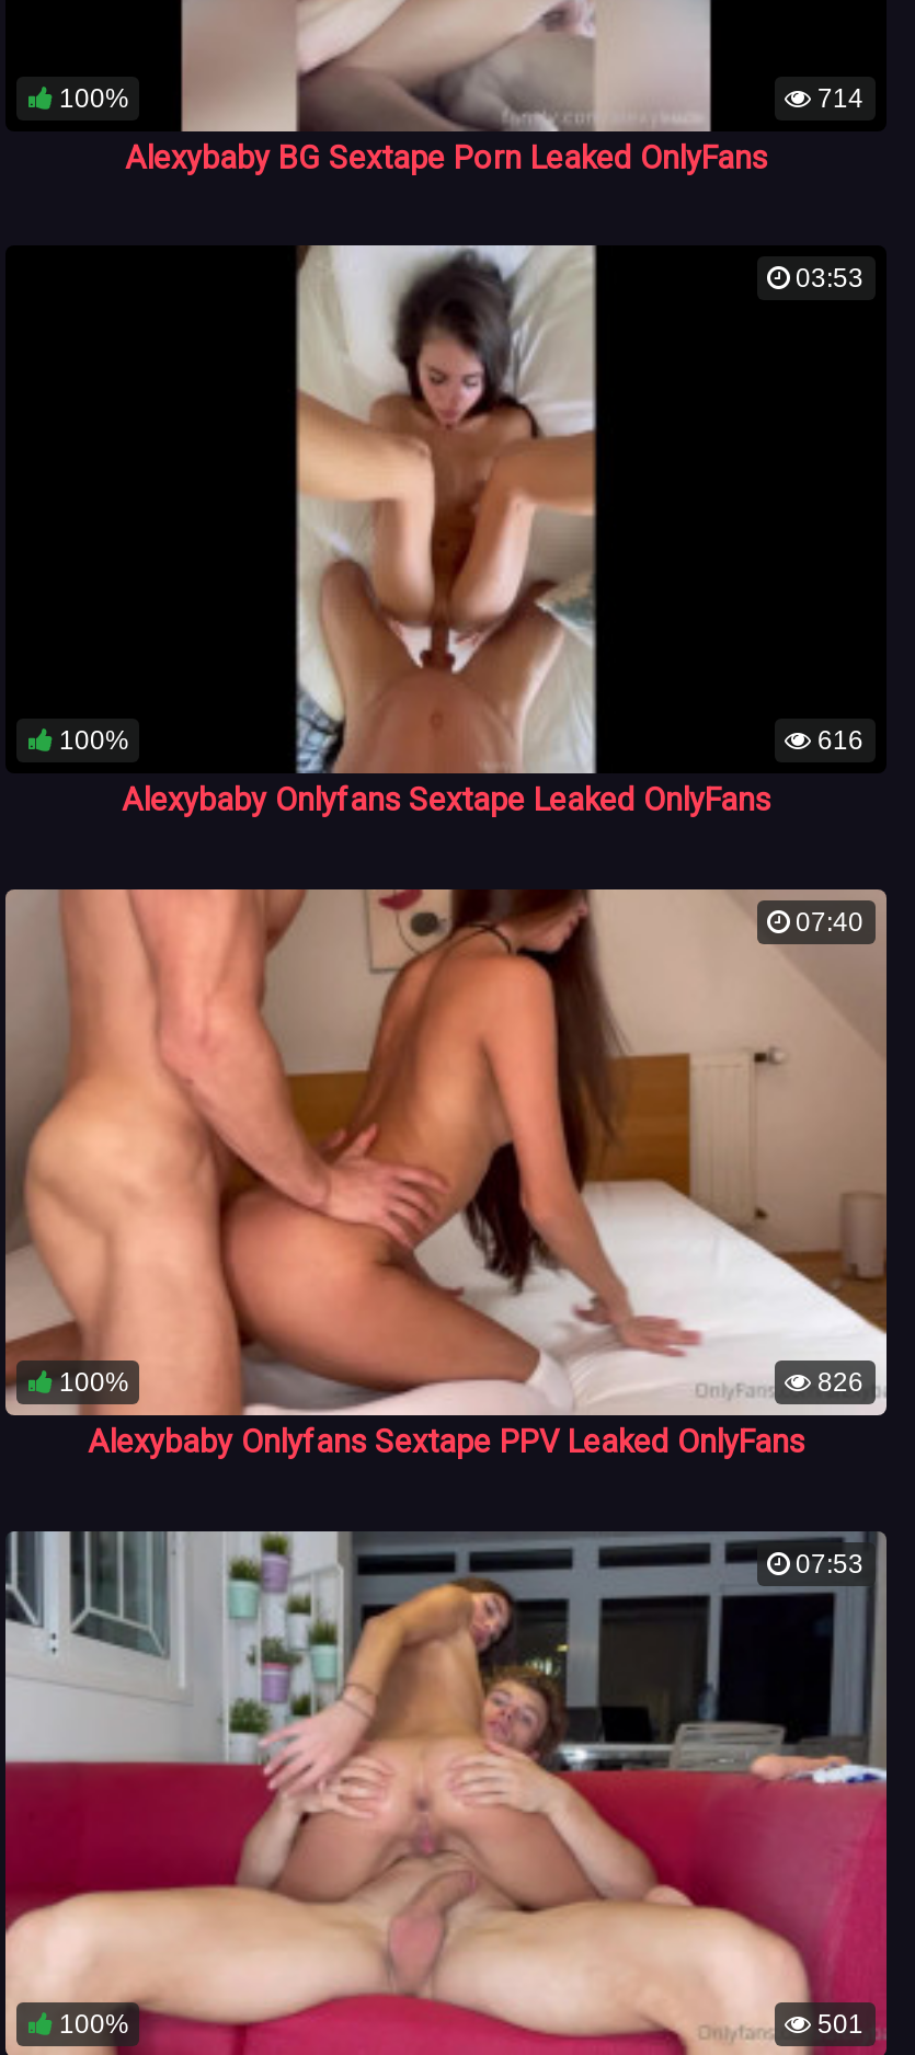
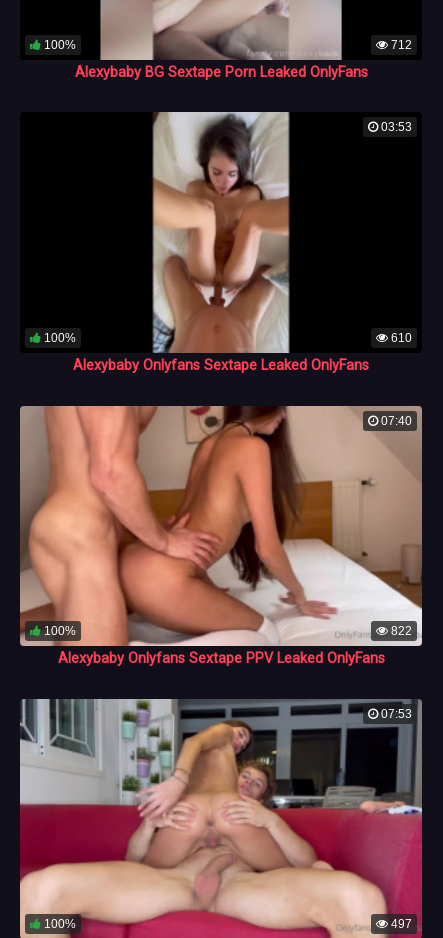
- 714
+ 712

- 616
+ 610

- 826
+ 822

- 501
+ 497
